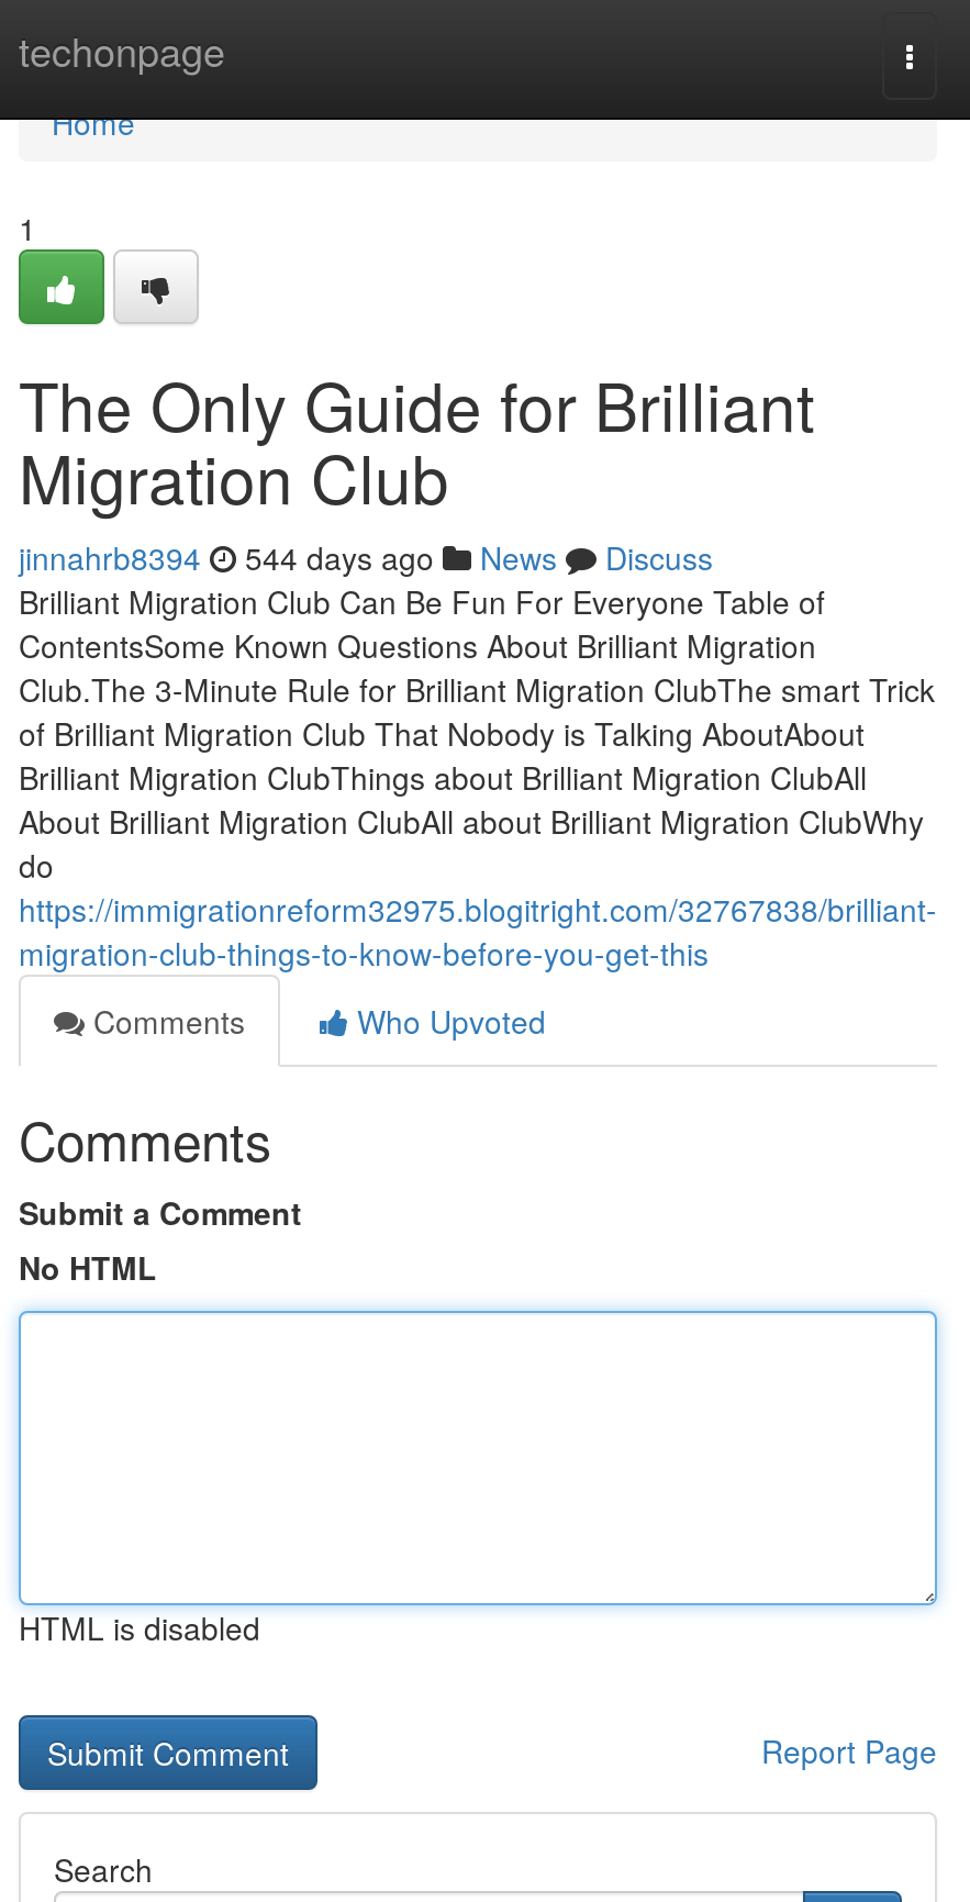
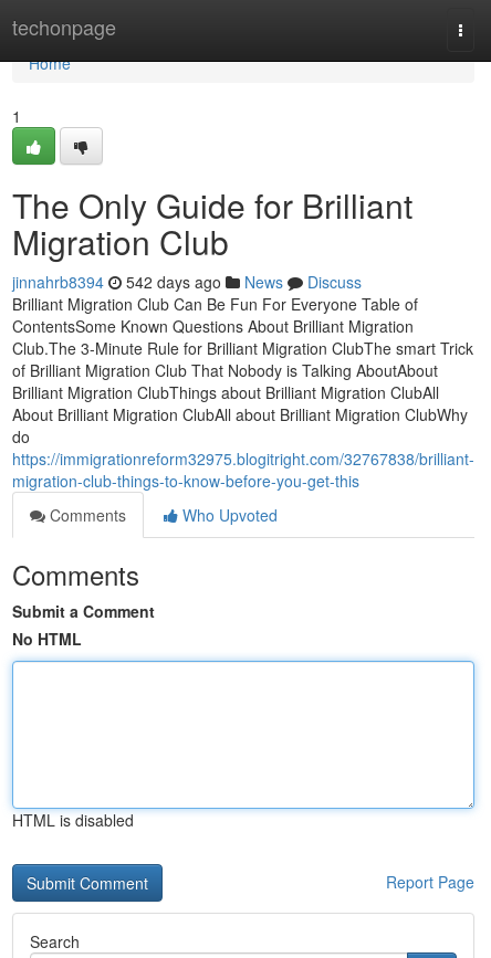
- jinnahrb8394 544 days ago News Discuss
+ jinnahrb8394 542 days ago News Discuss
